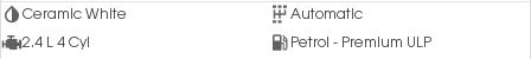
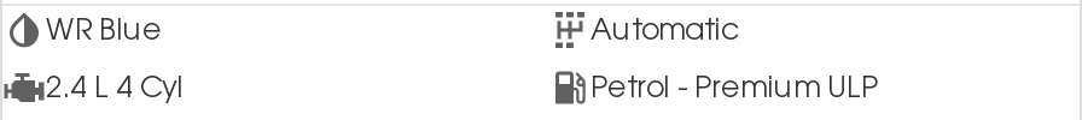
- Ceramic White
+ WR Blue
